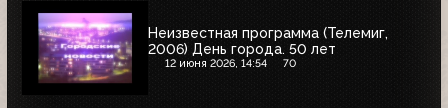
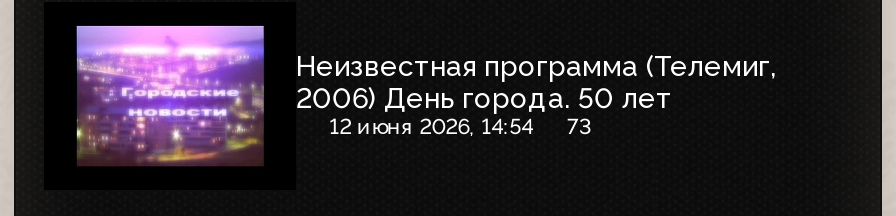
- 12 июня 2026, 14:54 70
+ 12 июня 2026, 14:54 73
